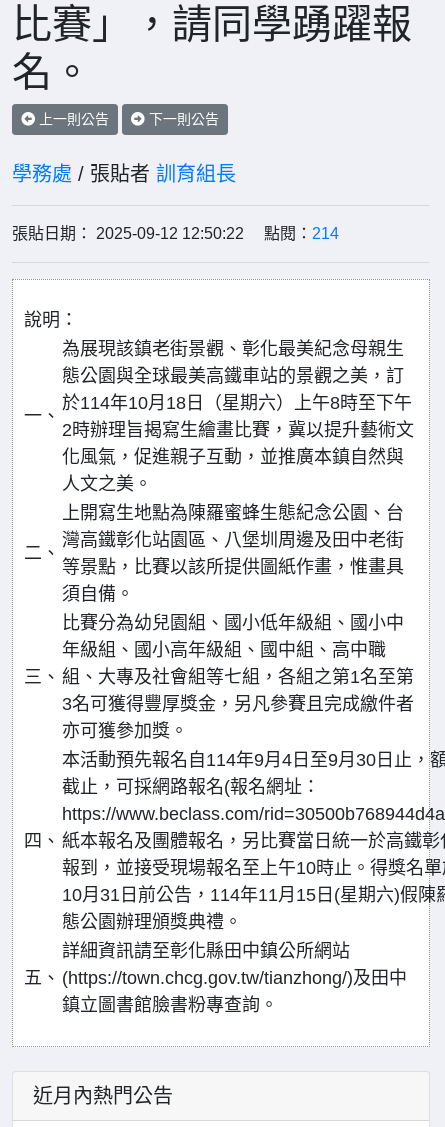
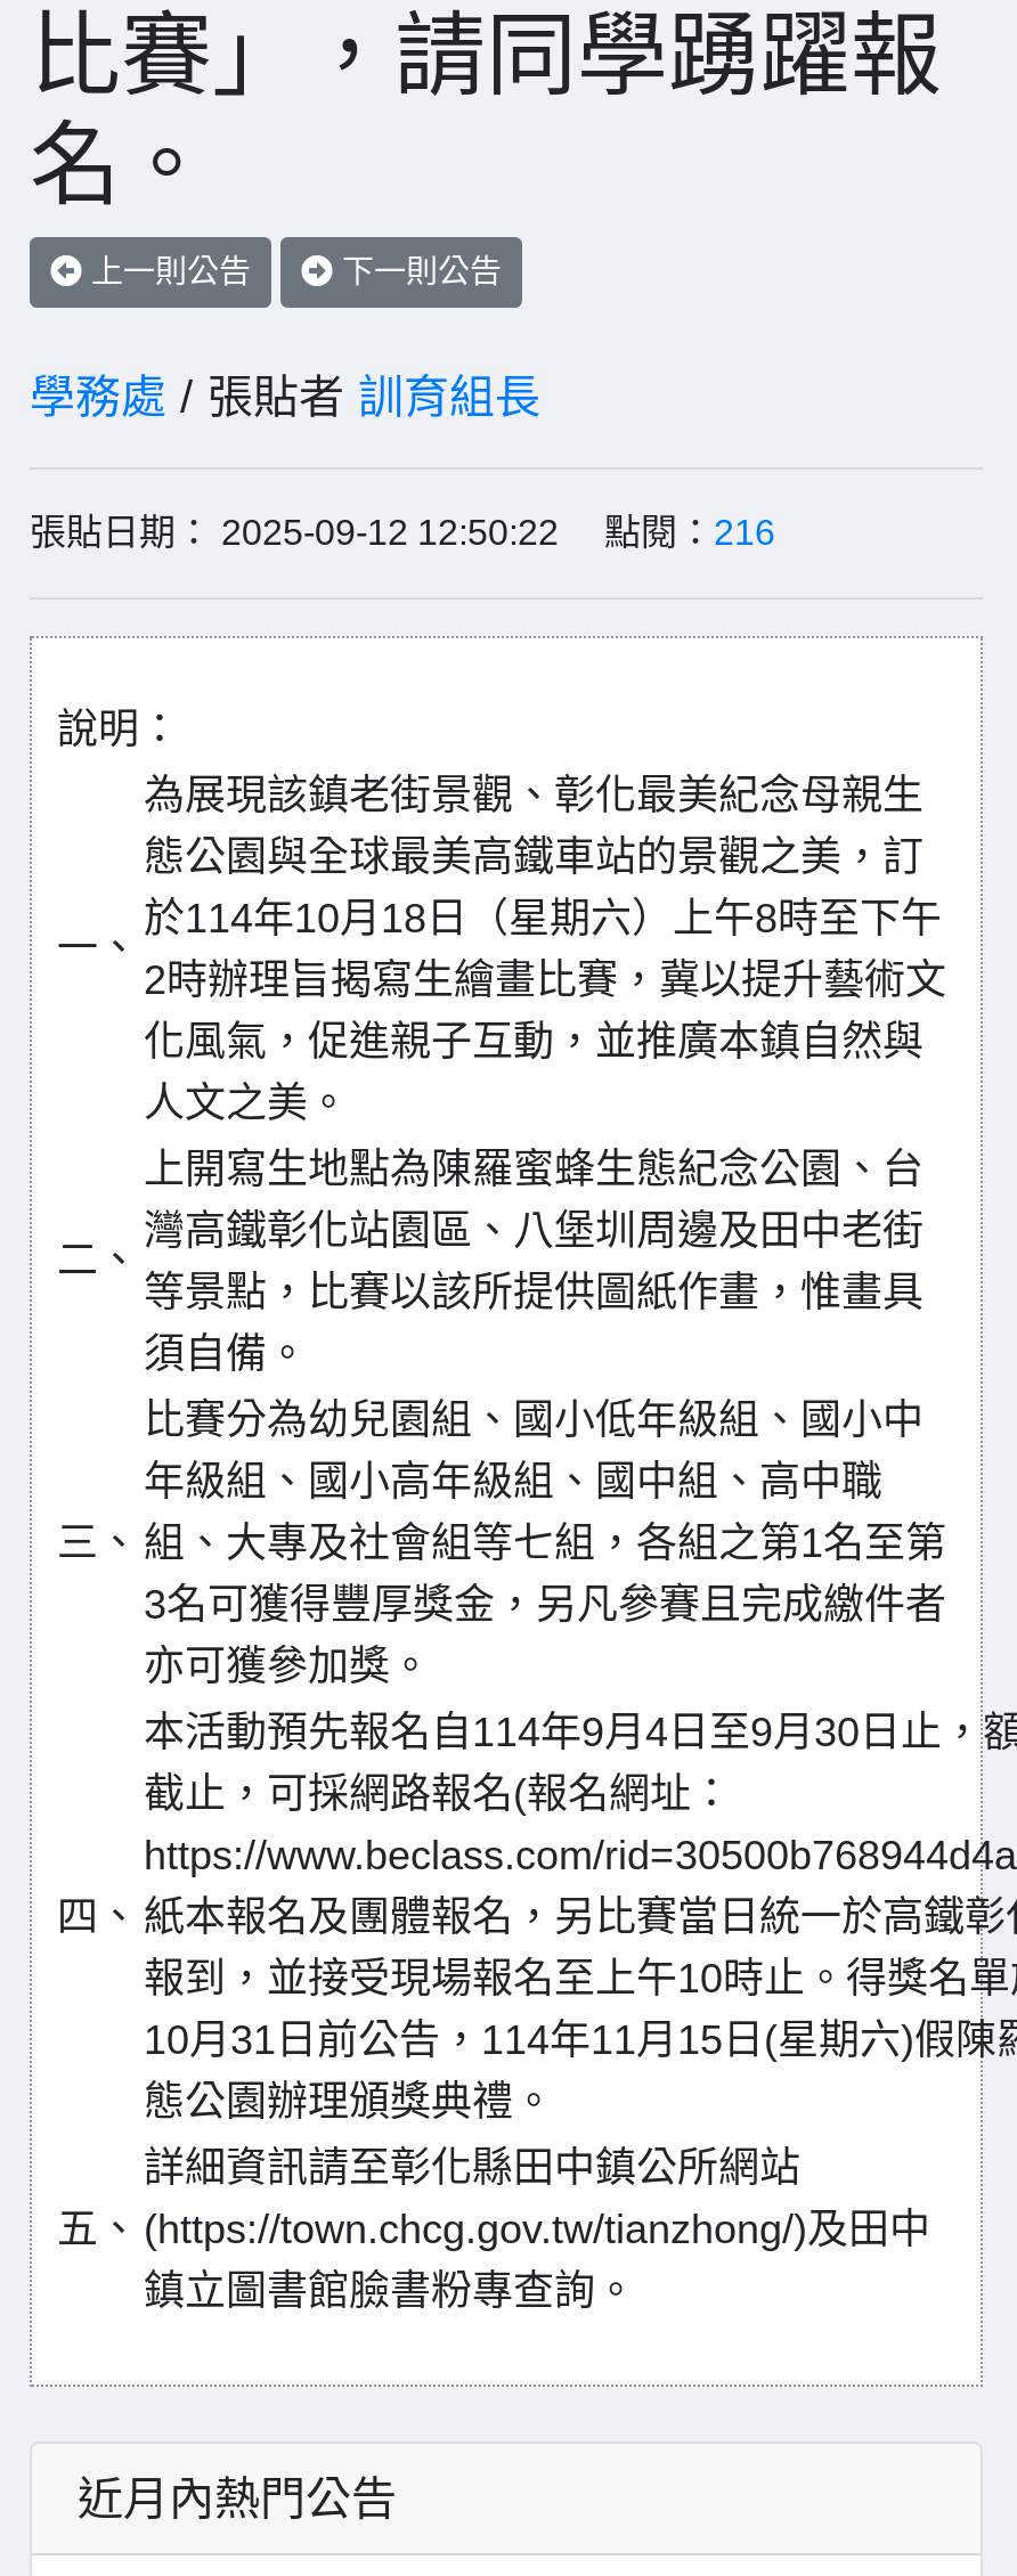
- 張貼日期： 2025-09-12 12:50:22 點閱：214
+ 張貼日期： 2025-09-12 12:50:22 點閱：216
